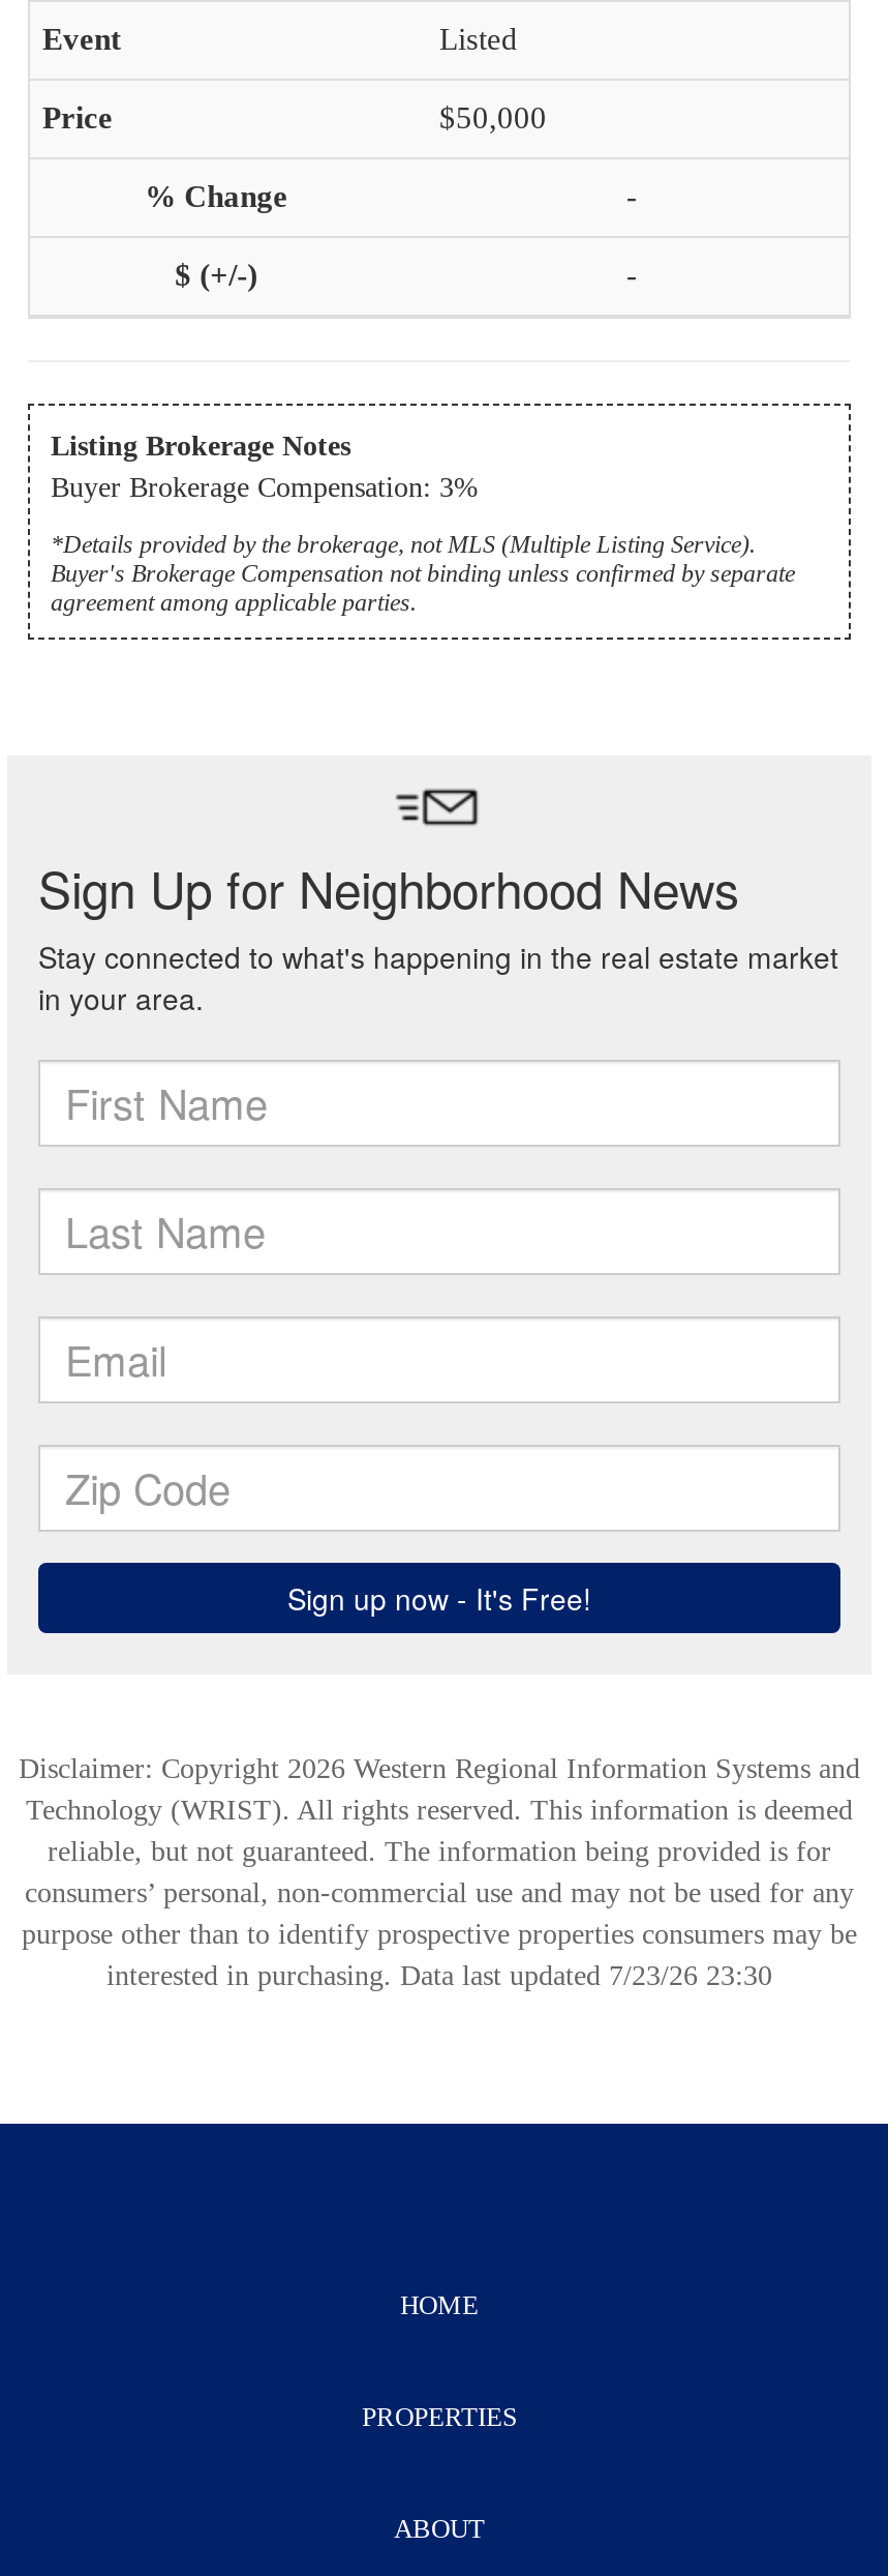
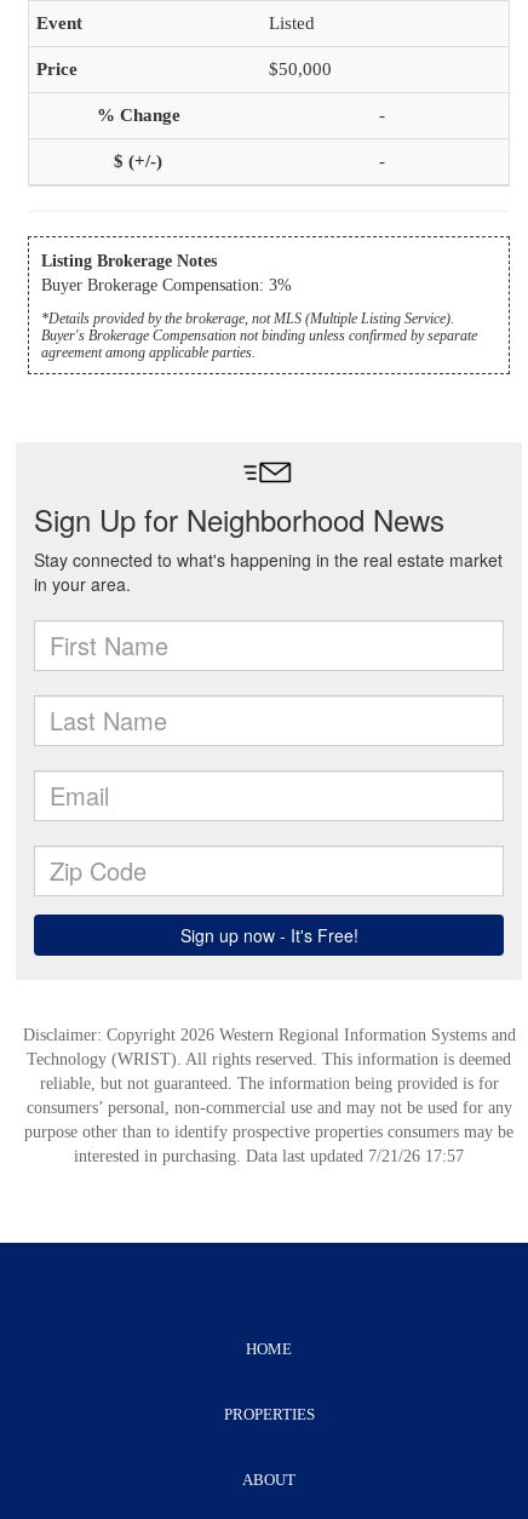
- interested in purchasing. Data last updated 7/23/26 23:30
+ interested in purchasing. Data last updated 7/21/26 17:57
